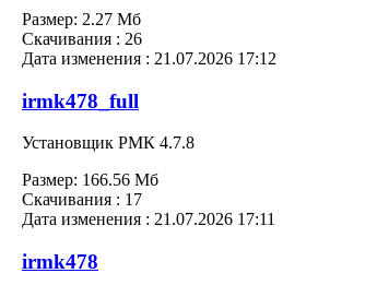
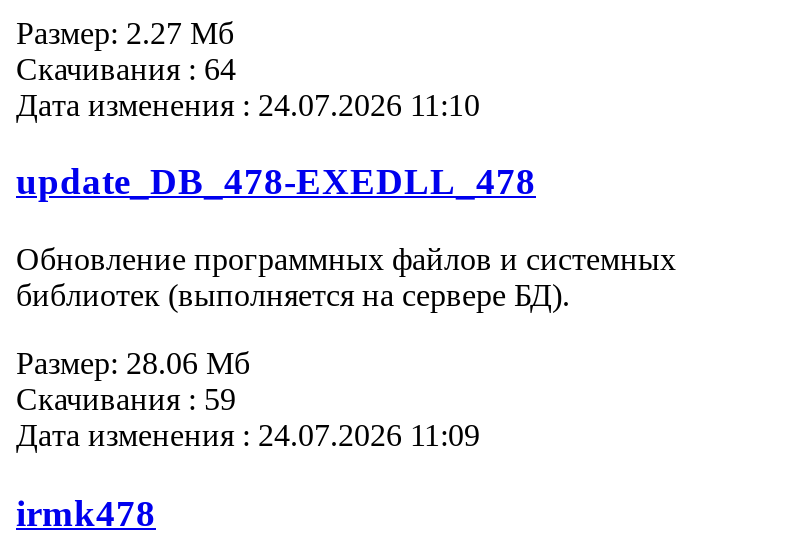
- Скачивания : 26
- Дата изменения : 21.07.2026 17:12
+ Скачивания : 64
+ Дата изменения : 24.07.2026 11:10

- irmk478_full
+ update_DB_478-EXEDLL_478

- Установщик РМК 4.7.8
+ Обновление программных файлов и системных
+ библиотек (выполняется на сервере БД).

- Размер: 166.56 Мб
- Скачивания : 17
- Дата изменения : 21.07.2026 17:11
+ Размер: 28.06 Мб
+ Скачивания : 59
+ Дата изменения : 24.07.2026 11:09
